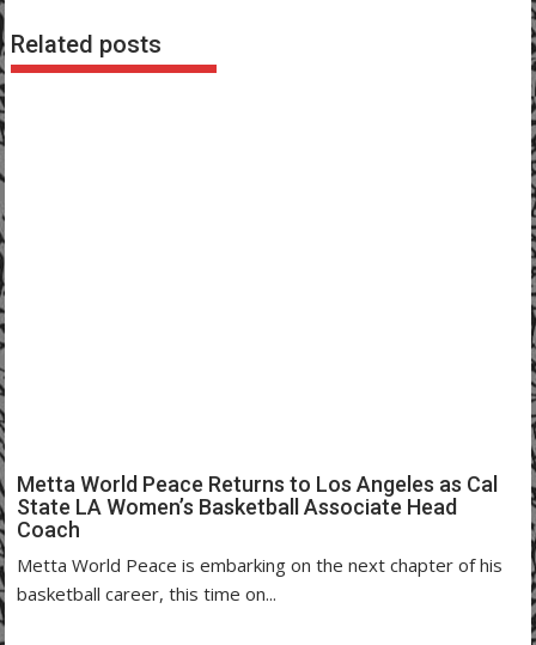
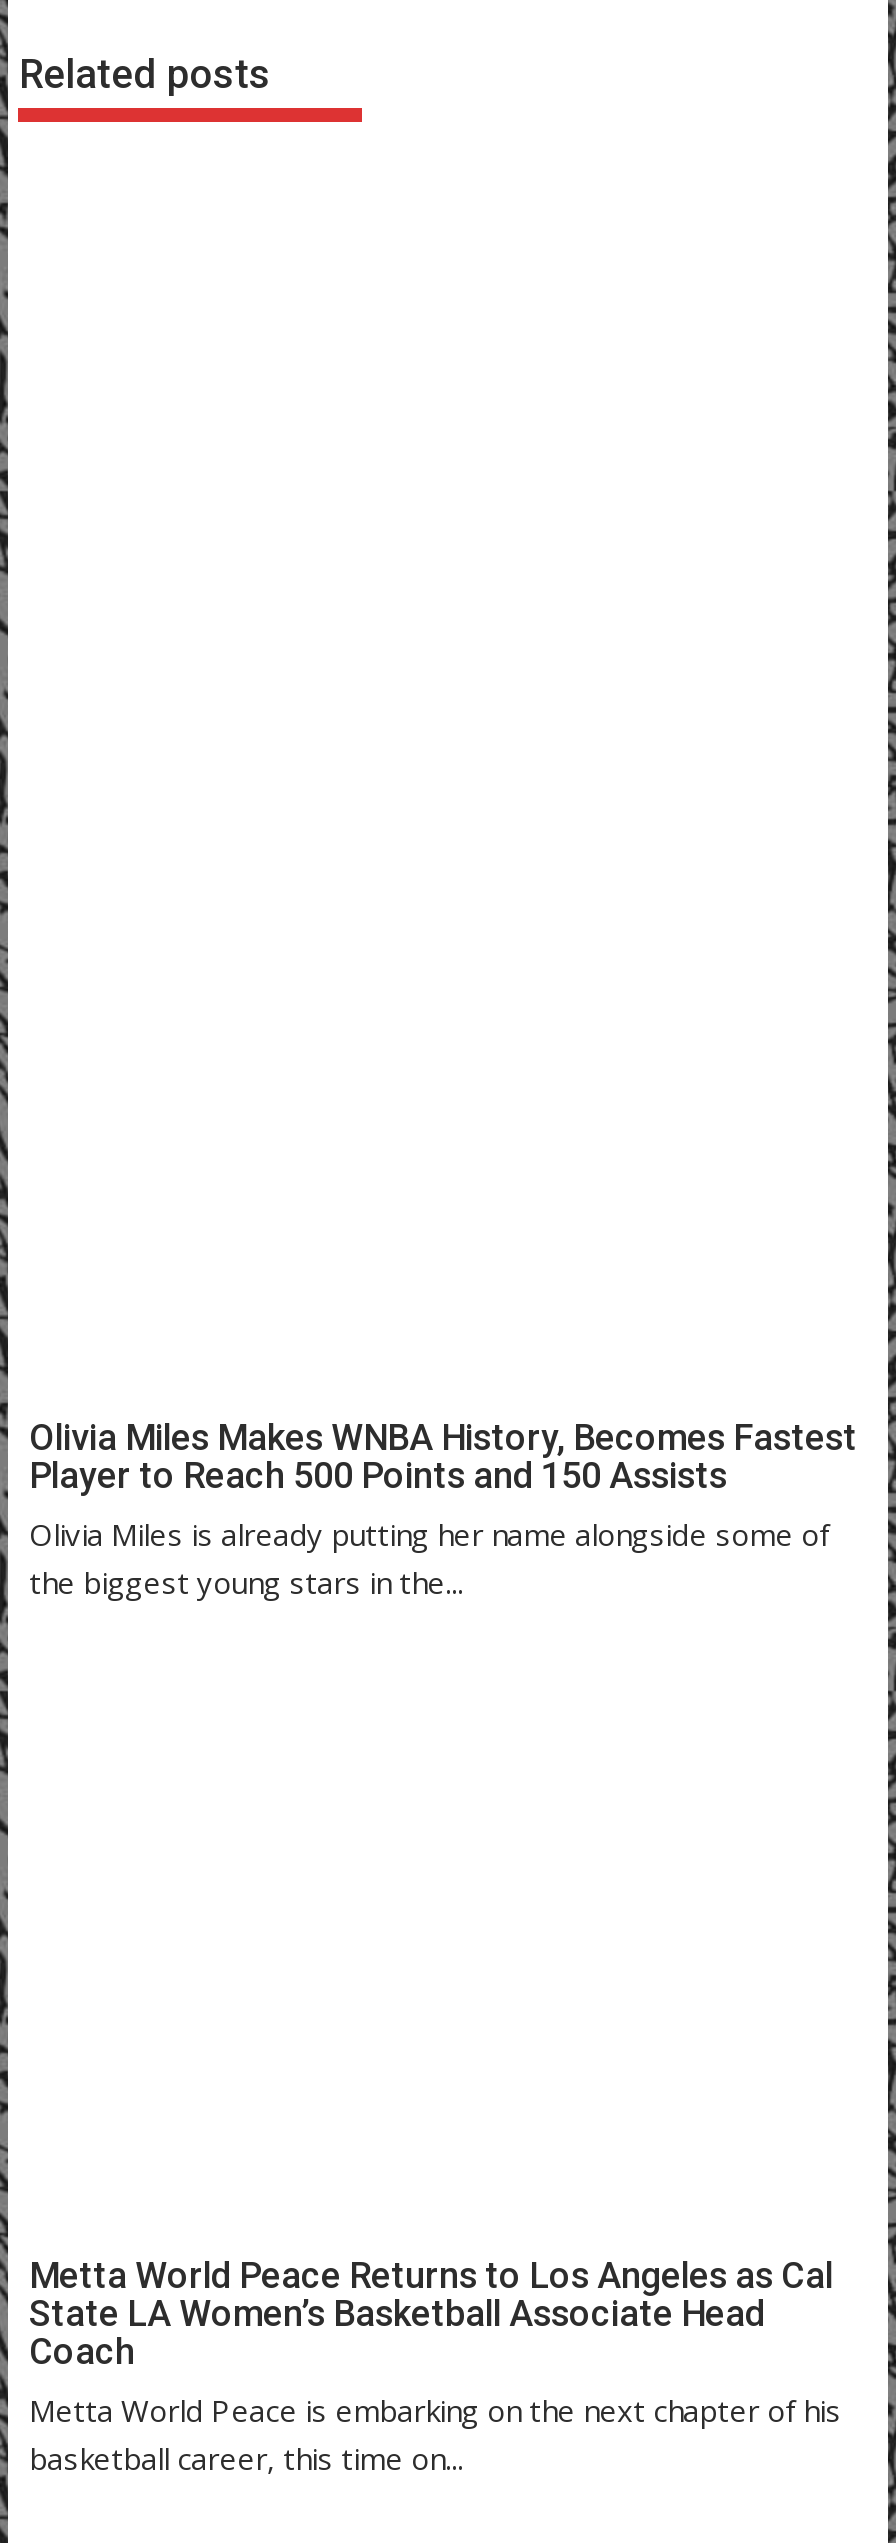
+ Olivia Miles Makes WNBA History, Becomes Fastest
+ Player to Reach 500 Points and 150 Assists
+ Olivia Miles is already putting her name alongside some of
+ the biggest young stars in the...
